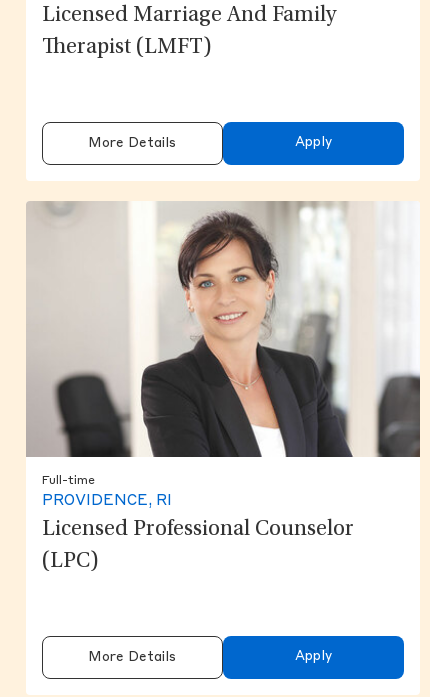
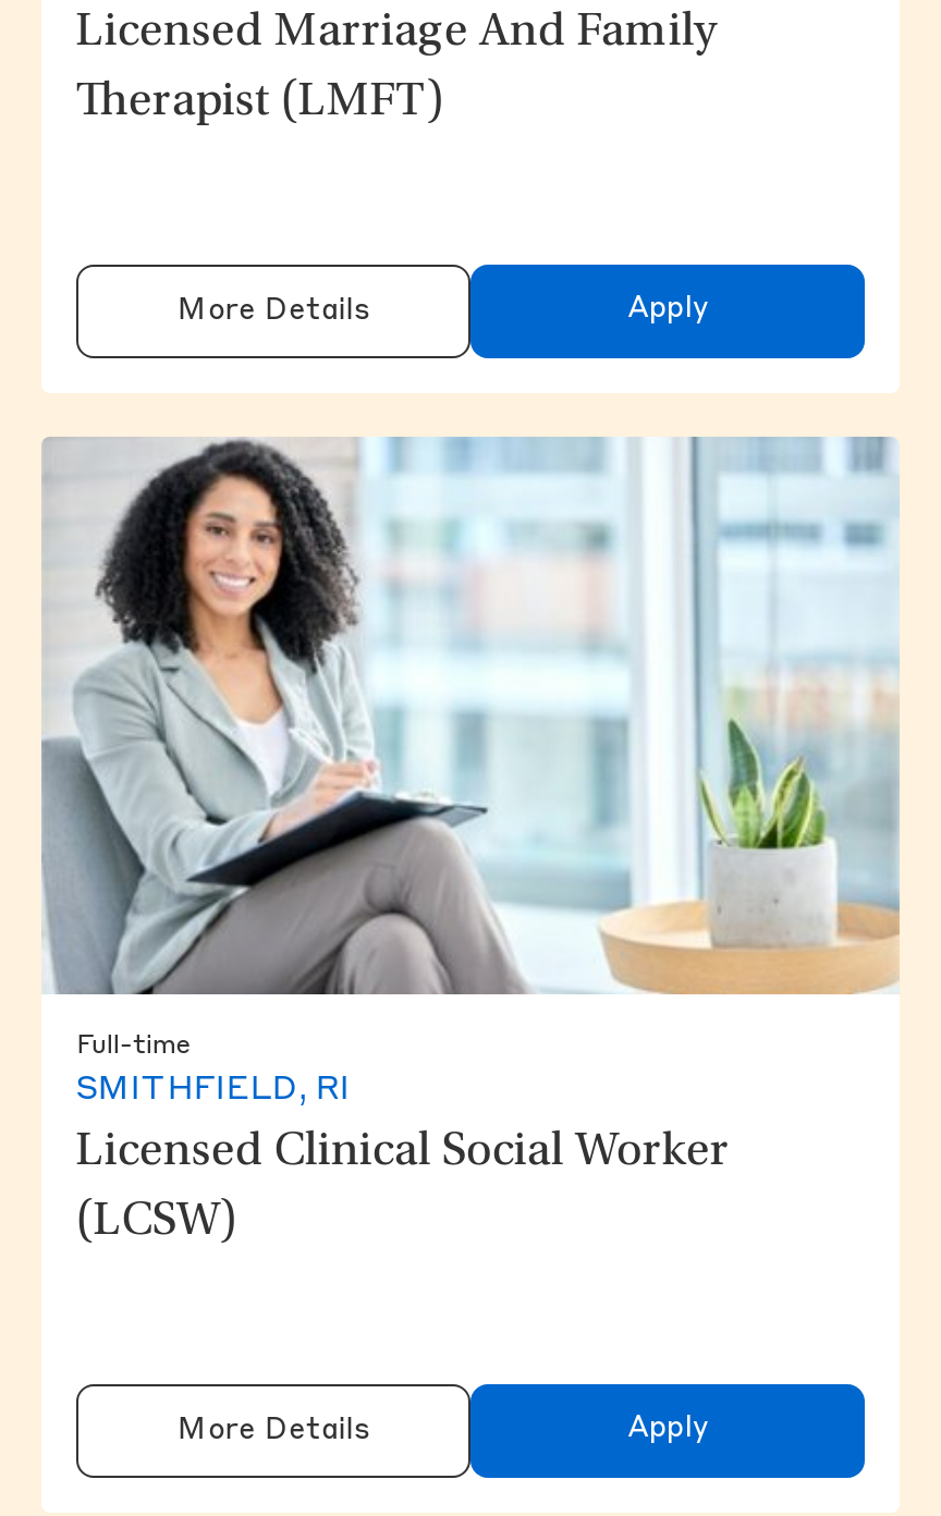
- [image]
- PROVIDENCE, RI
+ [image]
+ SMITHFIELD, RI

- Licensed Professional Counselor
+ Licensed Clinical Social Worker

- (LPC)
+ (LCSW)
